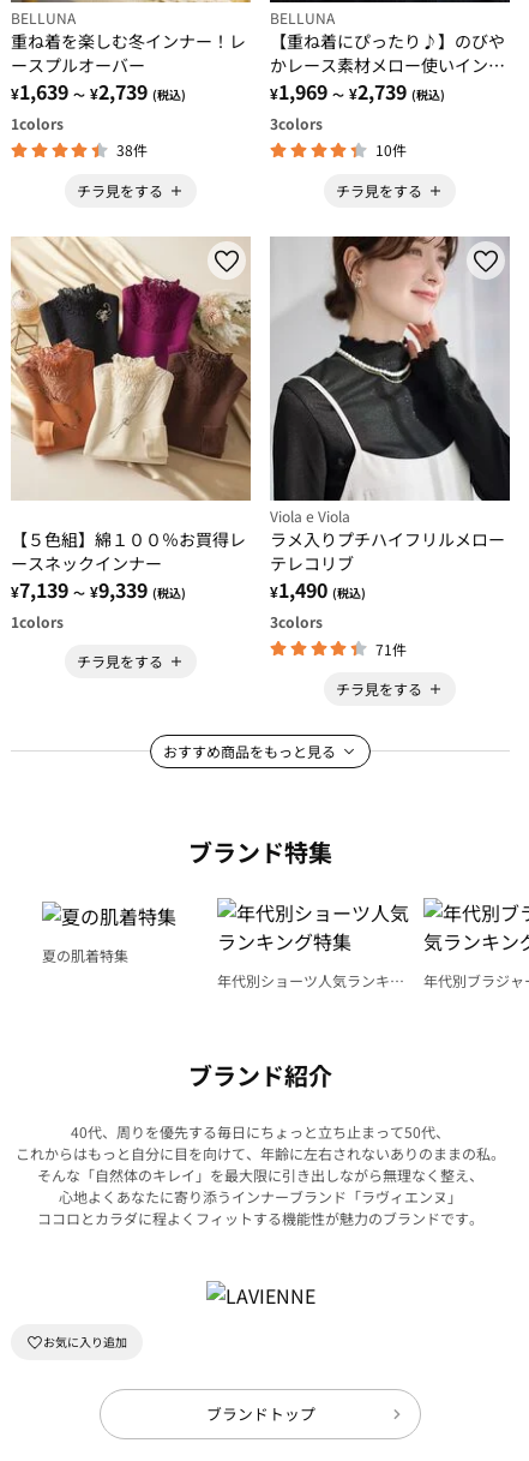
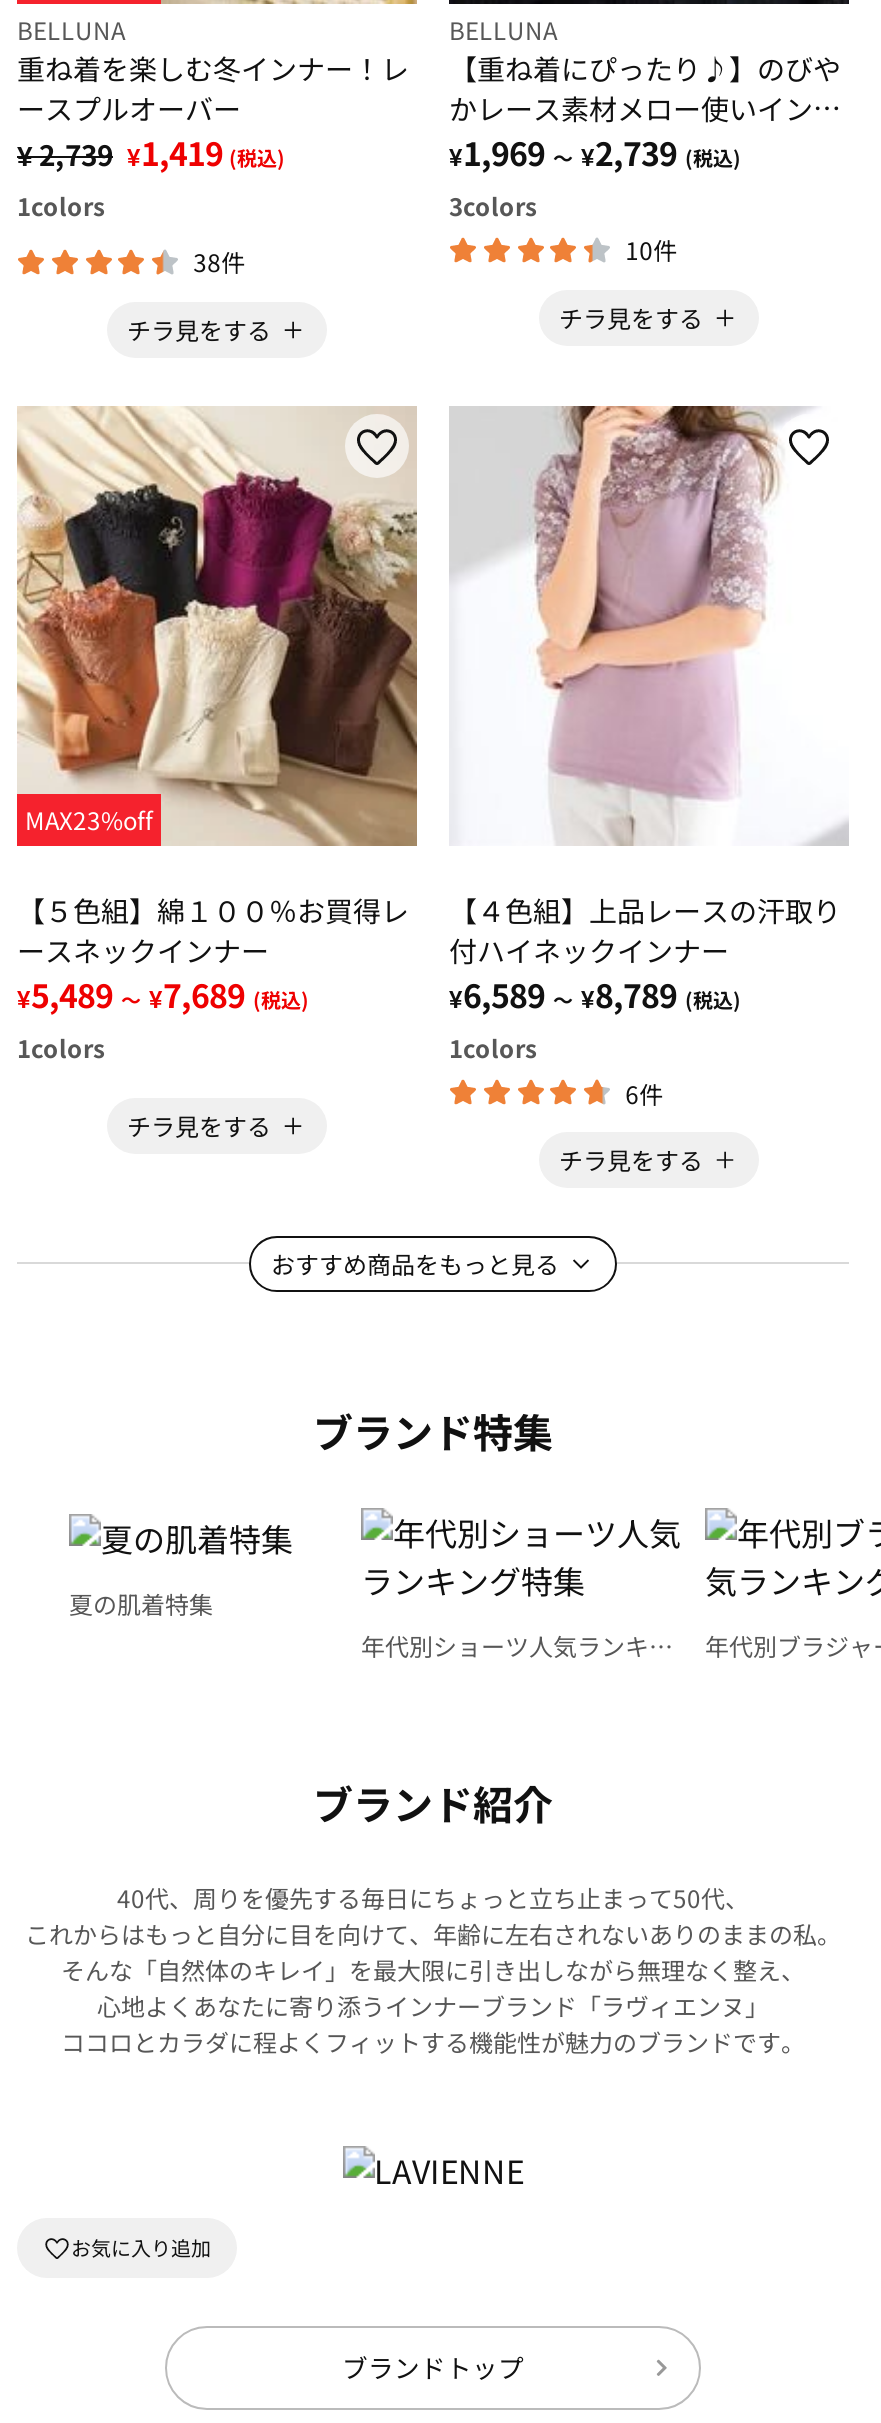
- ¥1,639 ～ ¥2,739 (税込)
+ ¥ 2,739 ¥1,419 (税込)

+ MAX23%off

- [image]
- Viola e Viola
- ラメ入りプチハイフリルメロー
- テレコリブ
- ¥1,490 (税込)
- 3colors
- 71件
+ [image]
+ 【４色組】上品レースの汗取り
+ 付ハイネックインナー
+ ¥6,589 ～ ¥8,789 (税込)
+ 1colors
+ 6件

- ¥7,139 ～ ¥9,339 (税込)
+ ¥5,489 ～ ¥7,689 (税込)
